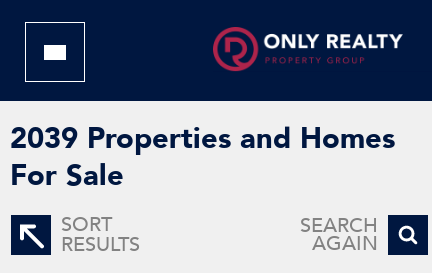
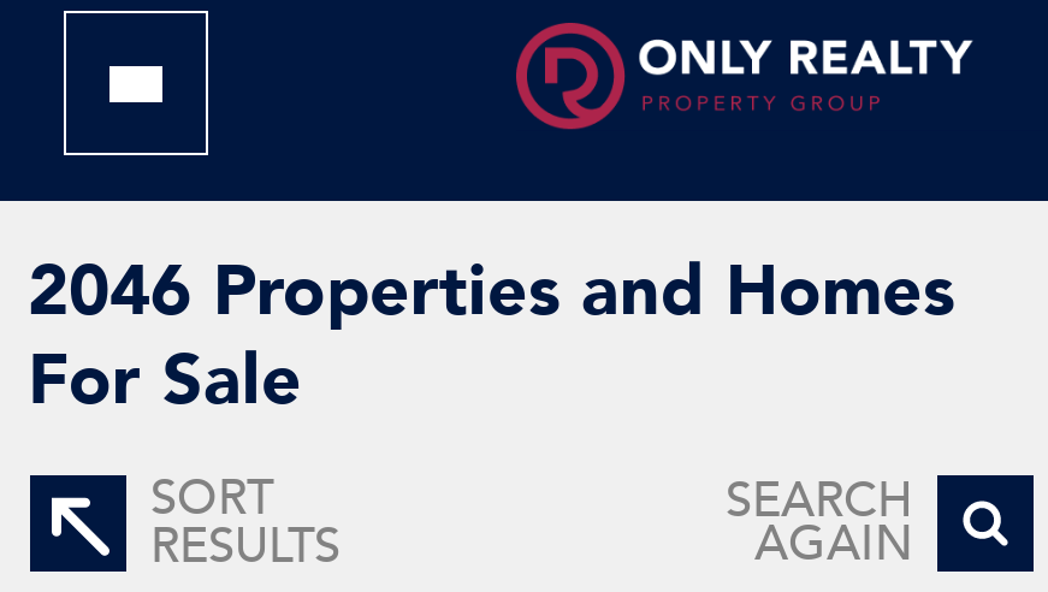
- 2039 Properties and Homes
+ 2046 Properties and Homes
